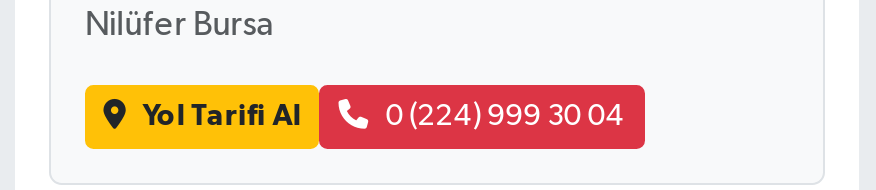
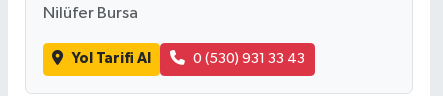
- 0 (224) 999 30 04
+ 0 (530) 931 33 43
